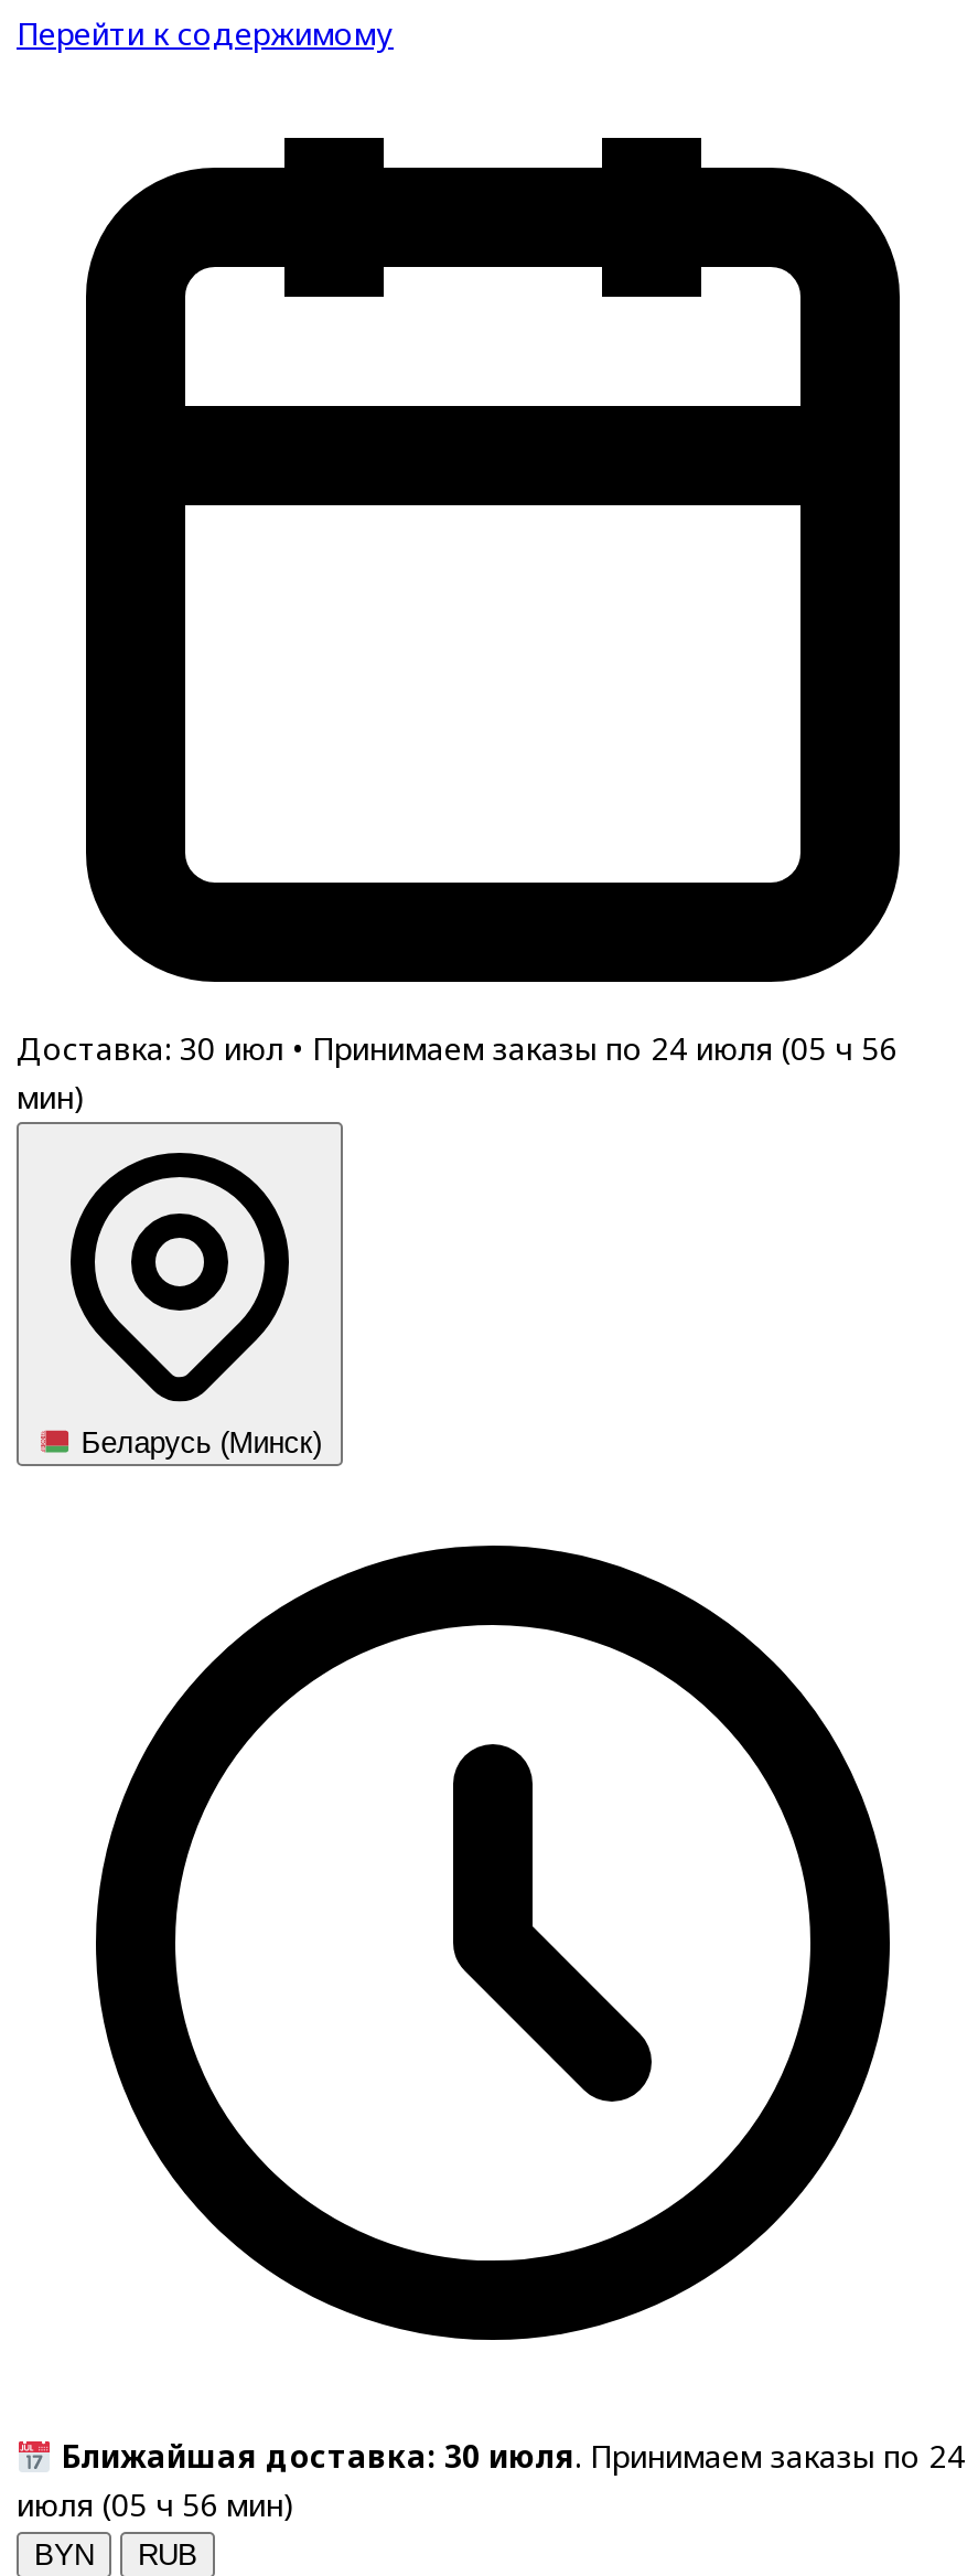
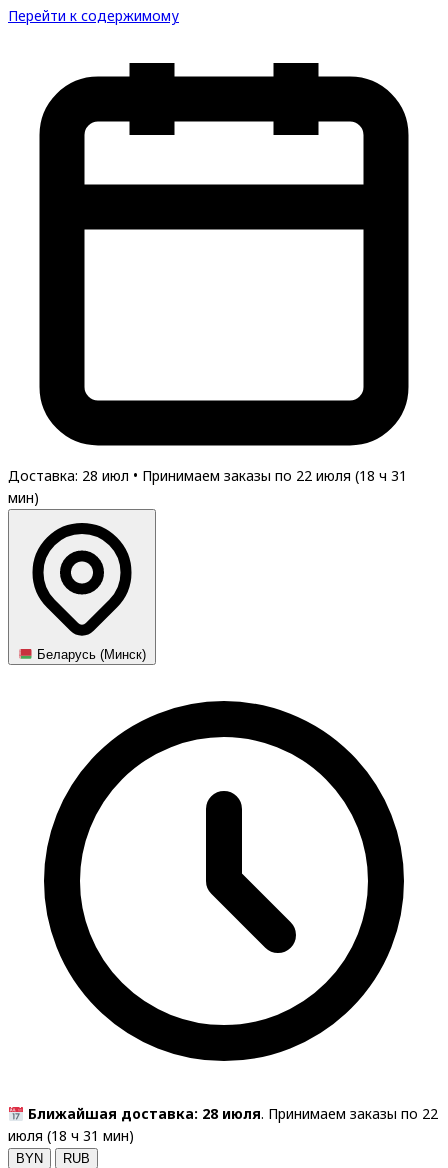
- Доставка: 30 июл • Принимаем заказы по 24 июля (05 ч 56
+ Доставка: 28 июл • Принимаем заказы по 22 июля (18 ч 31

- Ближайшая доставка: 30 июля. Принимаем заказы по 24
+ Ближайшая доставка: 28 июля. Принимаем заказы по 22

- июля (05 ч 56 мин)
+ июля (18 ч 31 мин)
